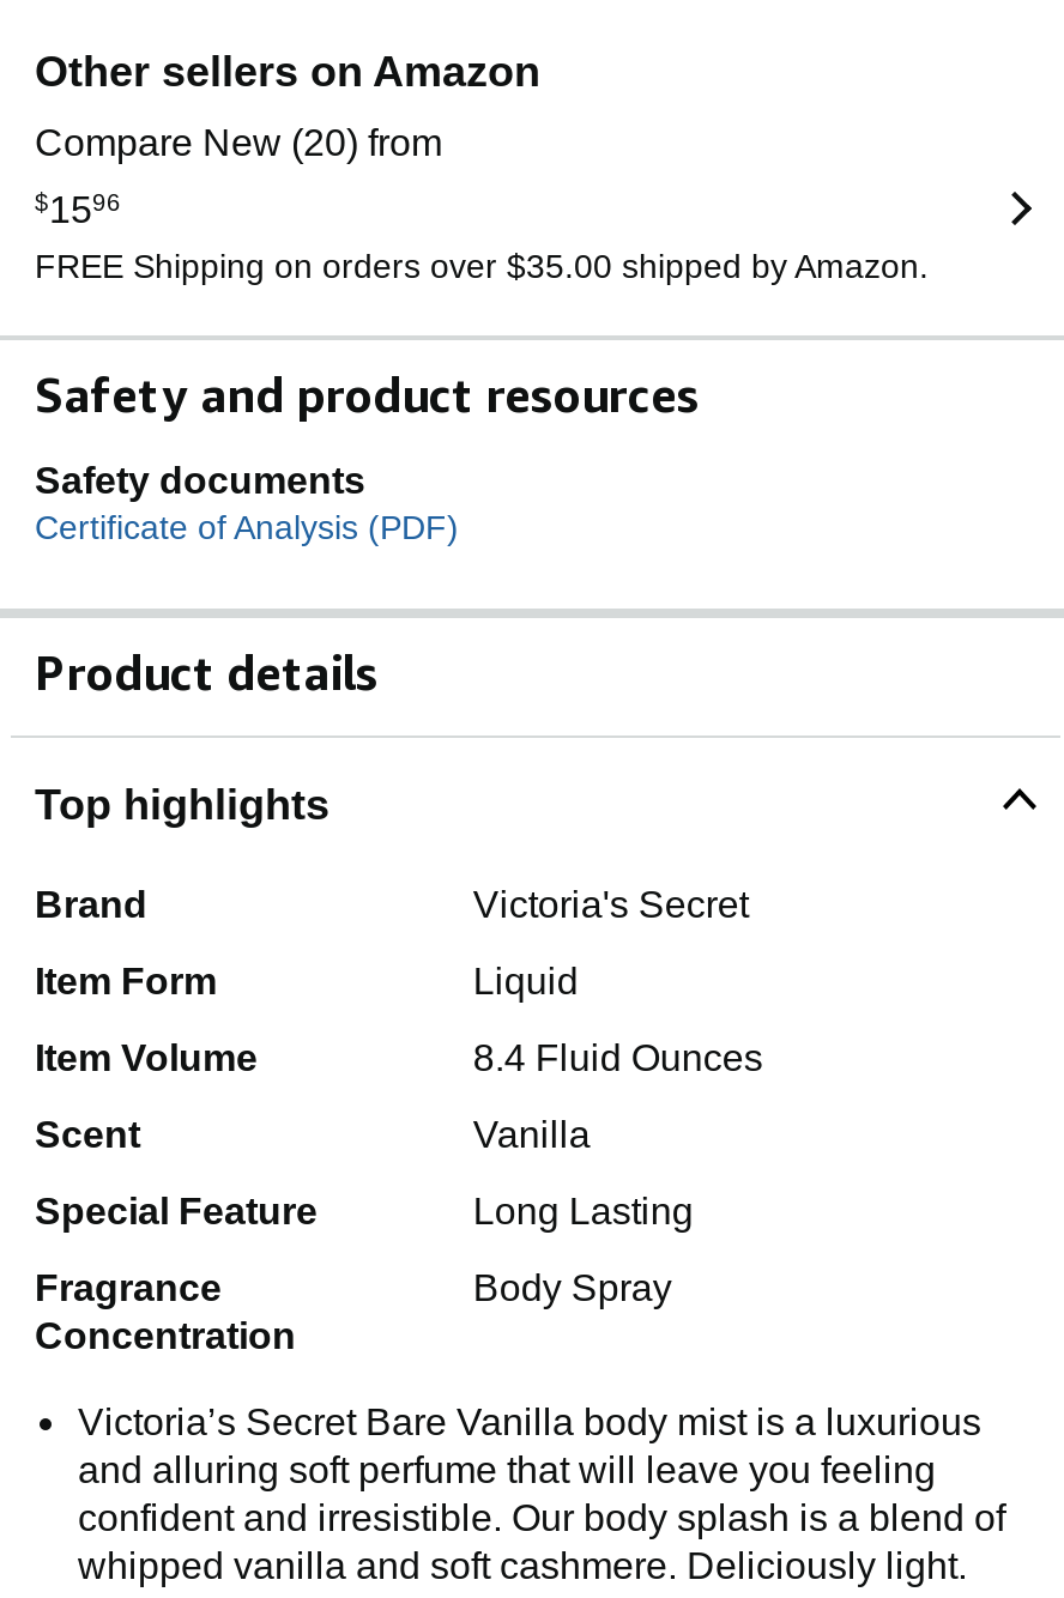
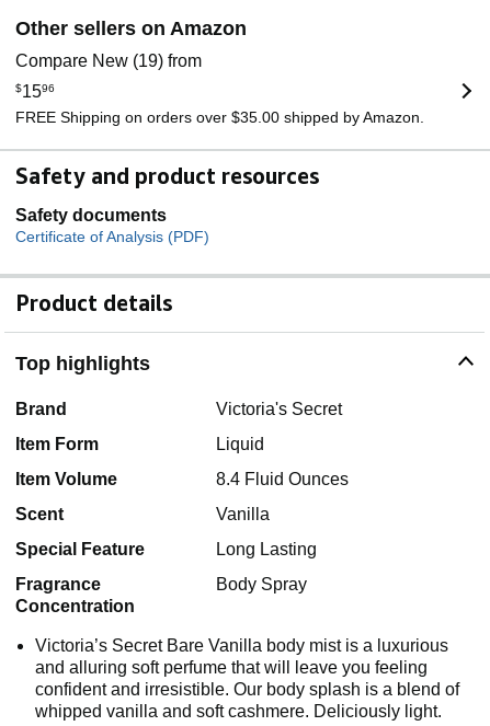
- Compare New (20) from
+ Compare New (19) from
